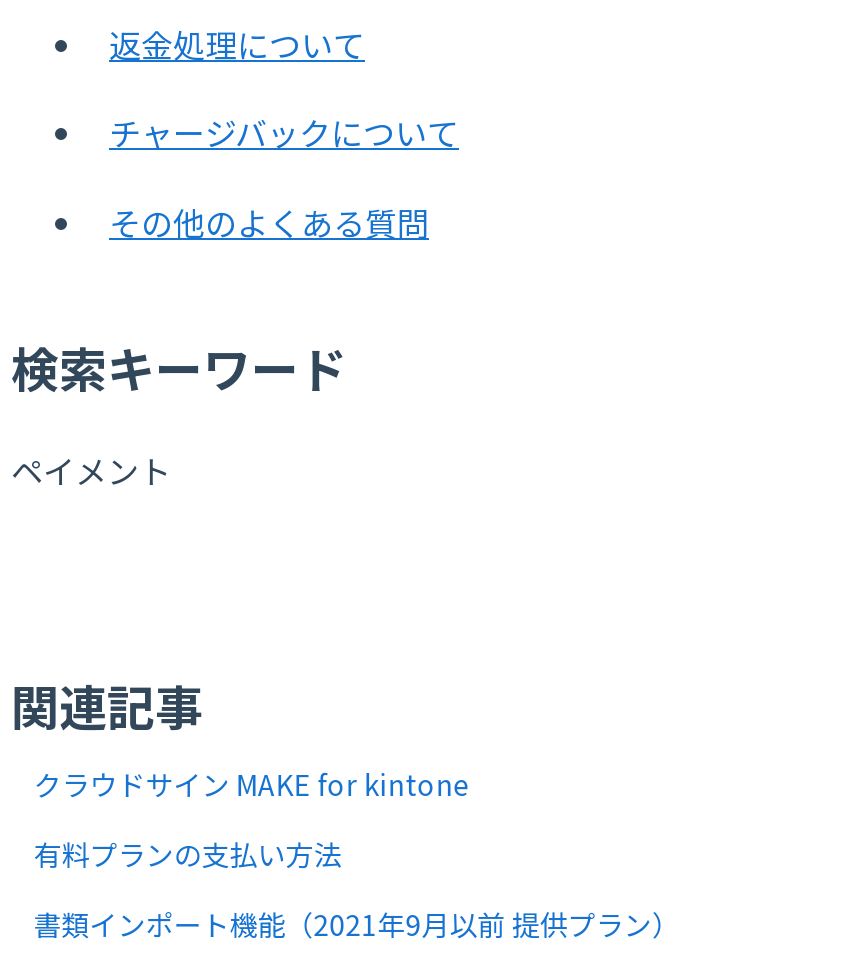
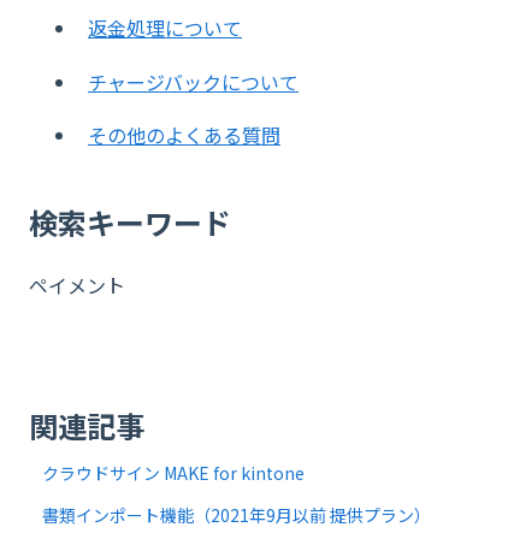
- 有料プランの支払い方法
